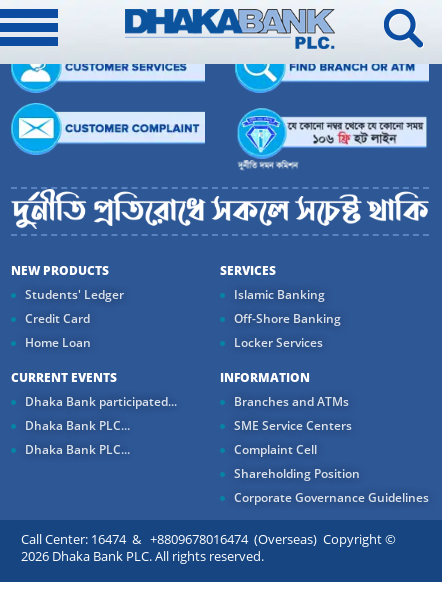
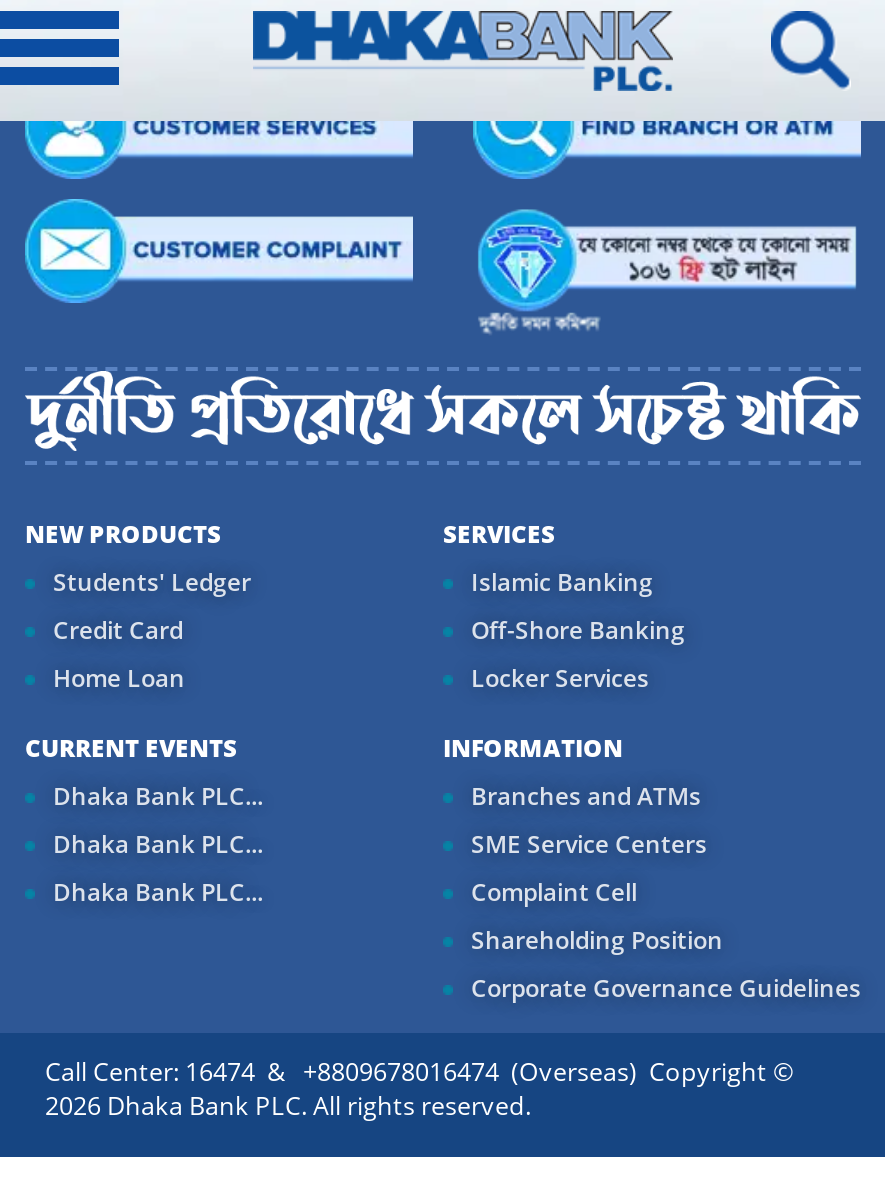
- Dhaka Bank participated...
+ Dhaka Bank PLC...
